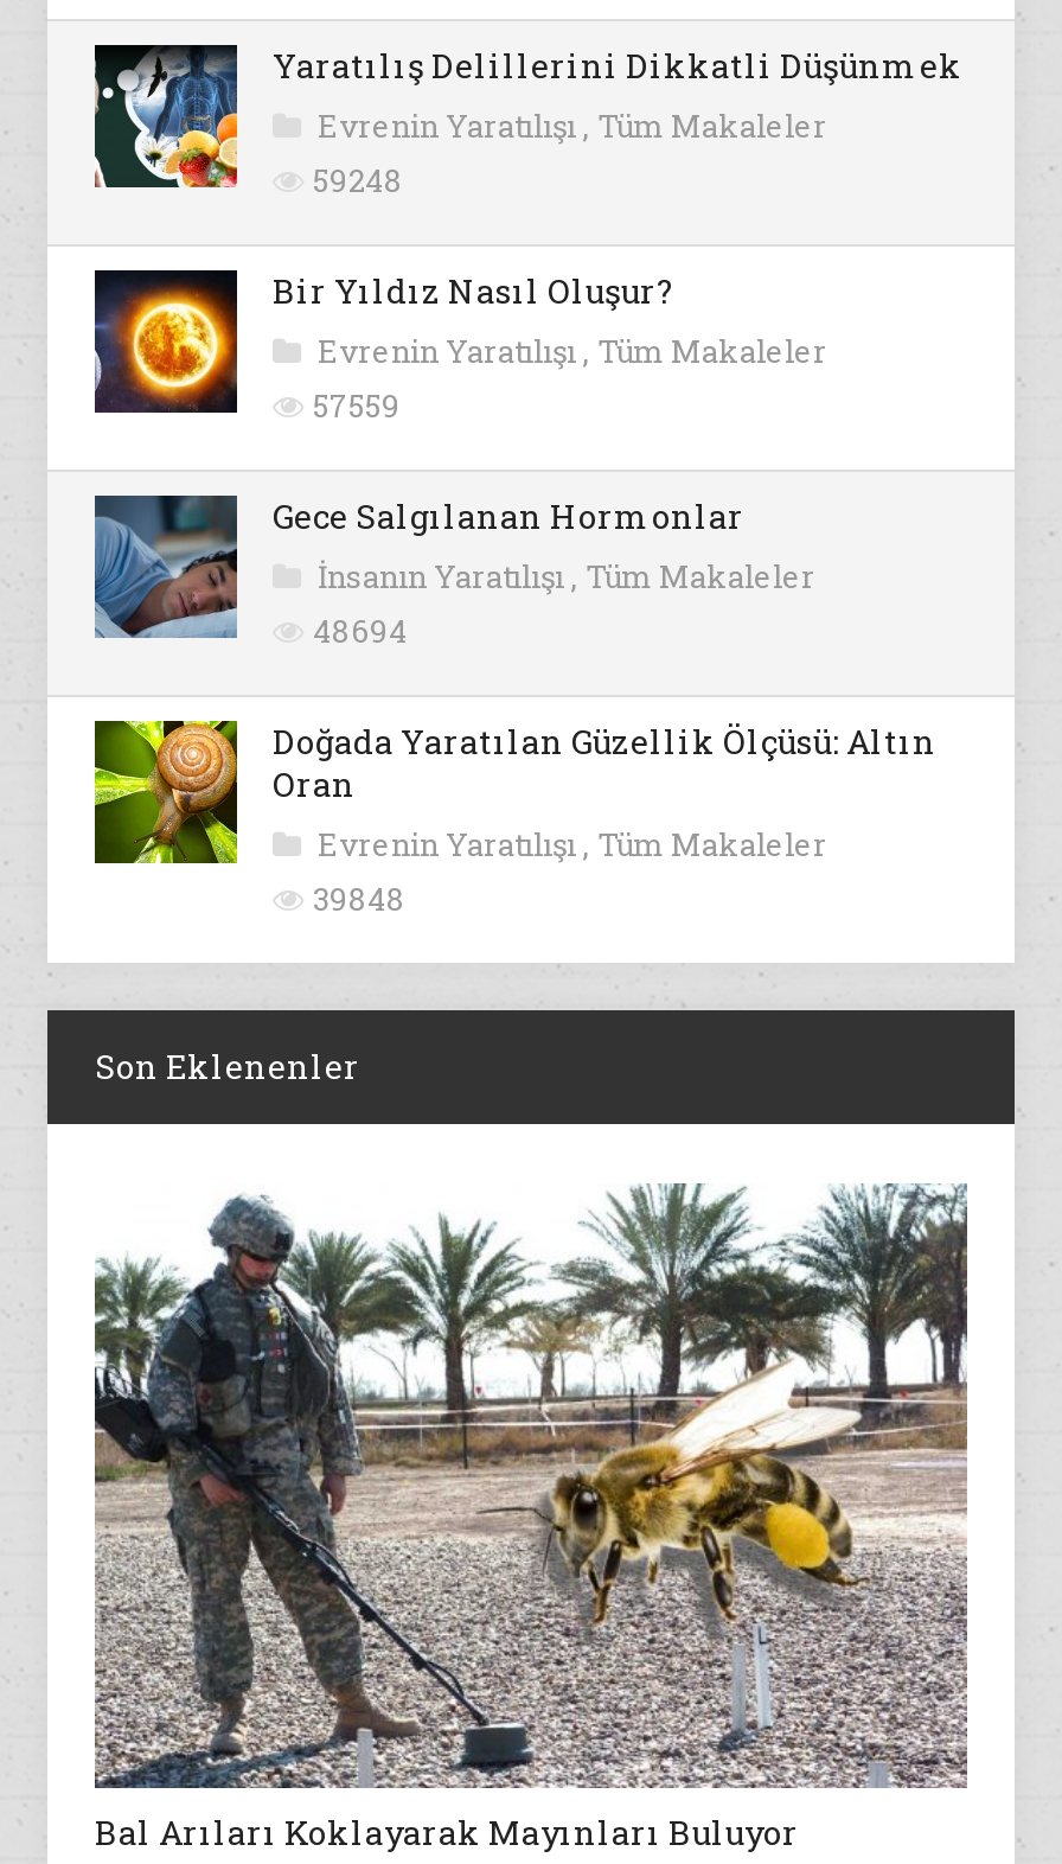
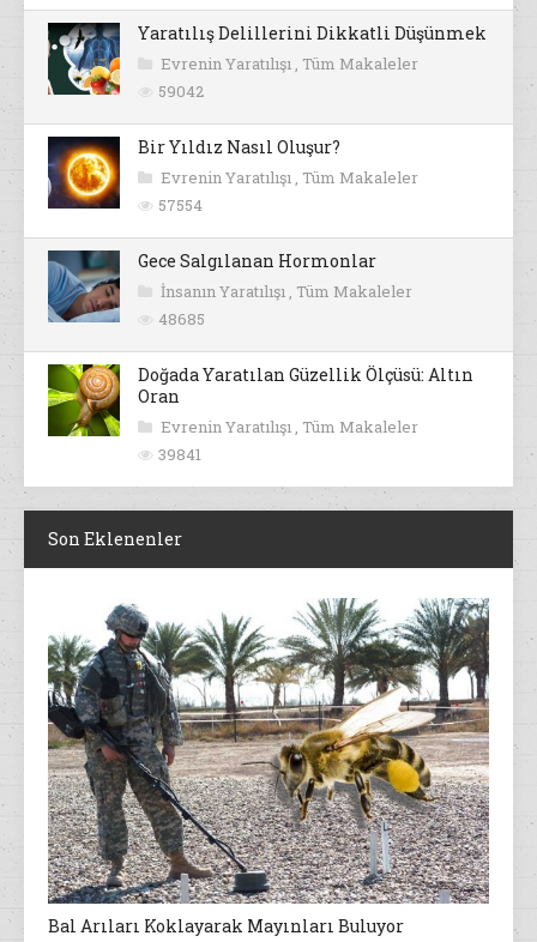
- 59248
+ 59042

- 57559
+ 57554

- 48694
+ 48685

- 39848
+ 39841
